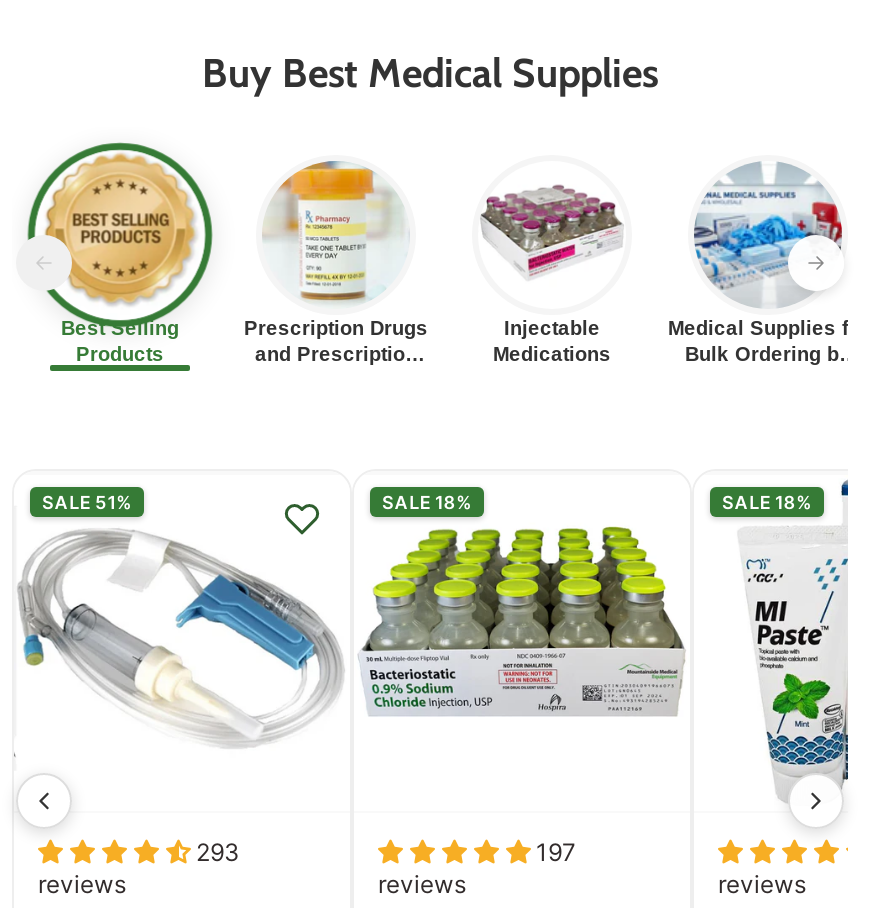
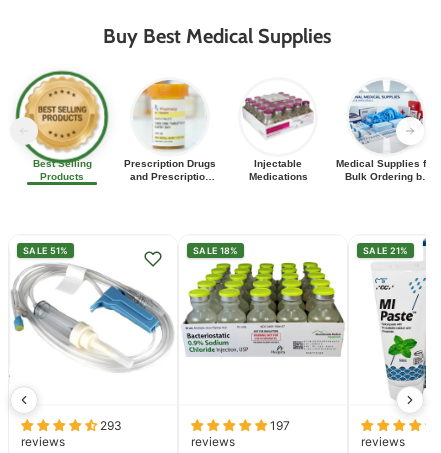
- SALE 18%
+ SALE 21%
